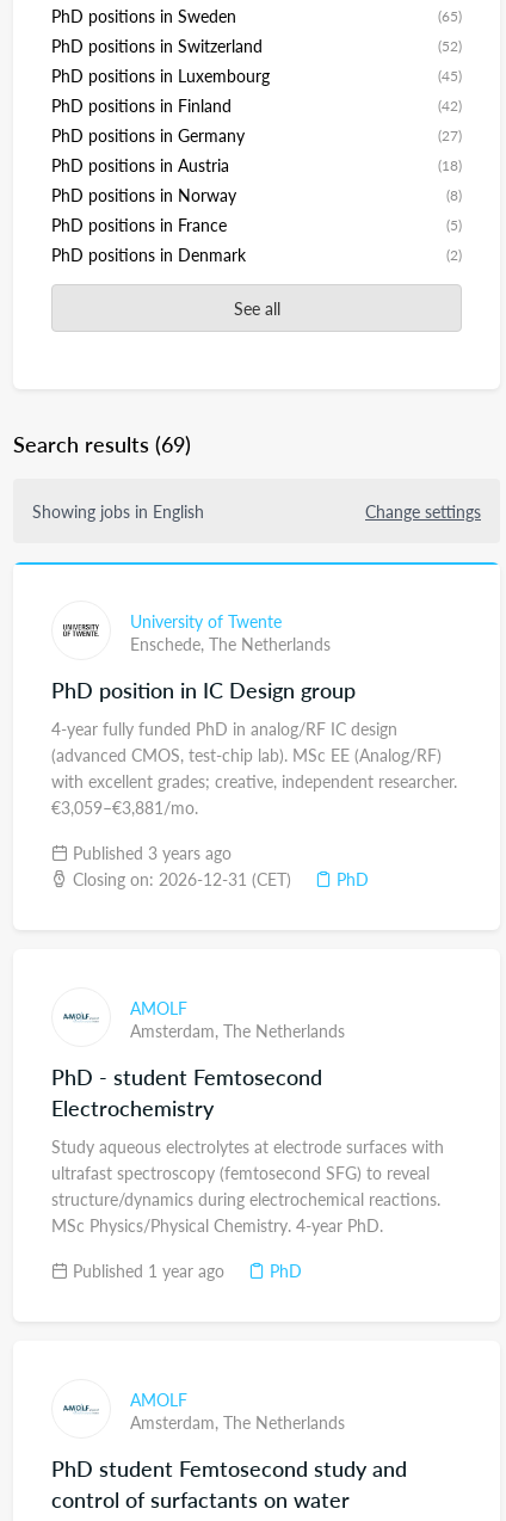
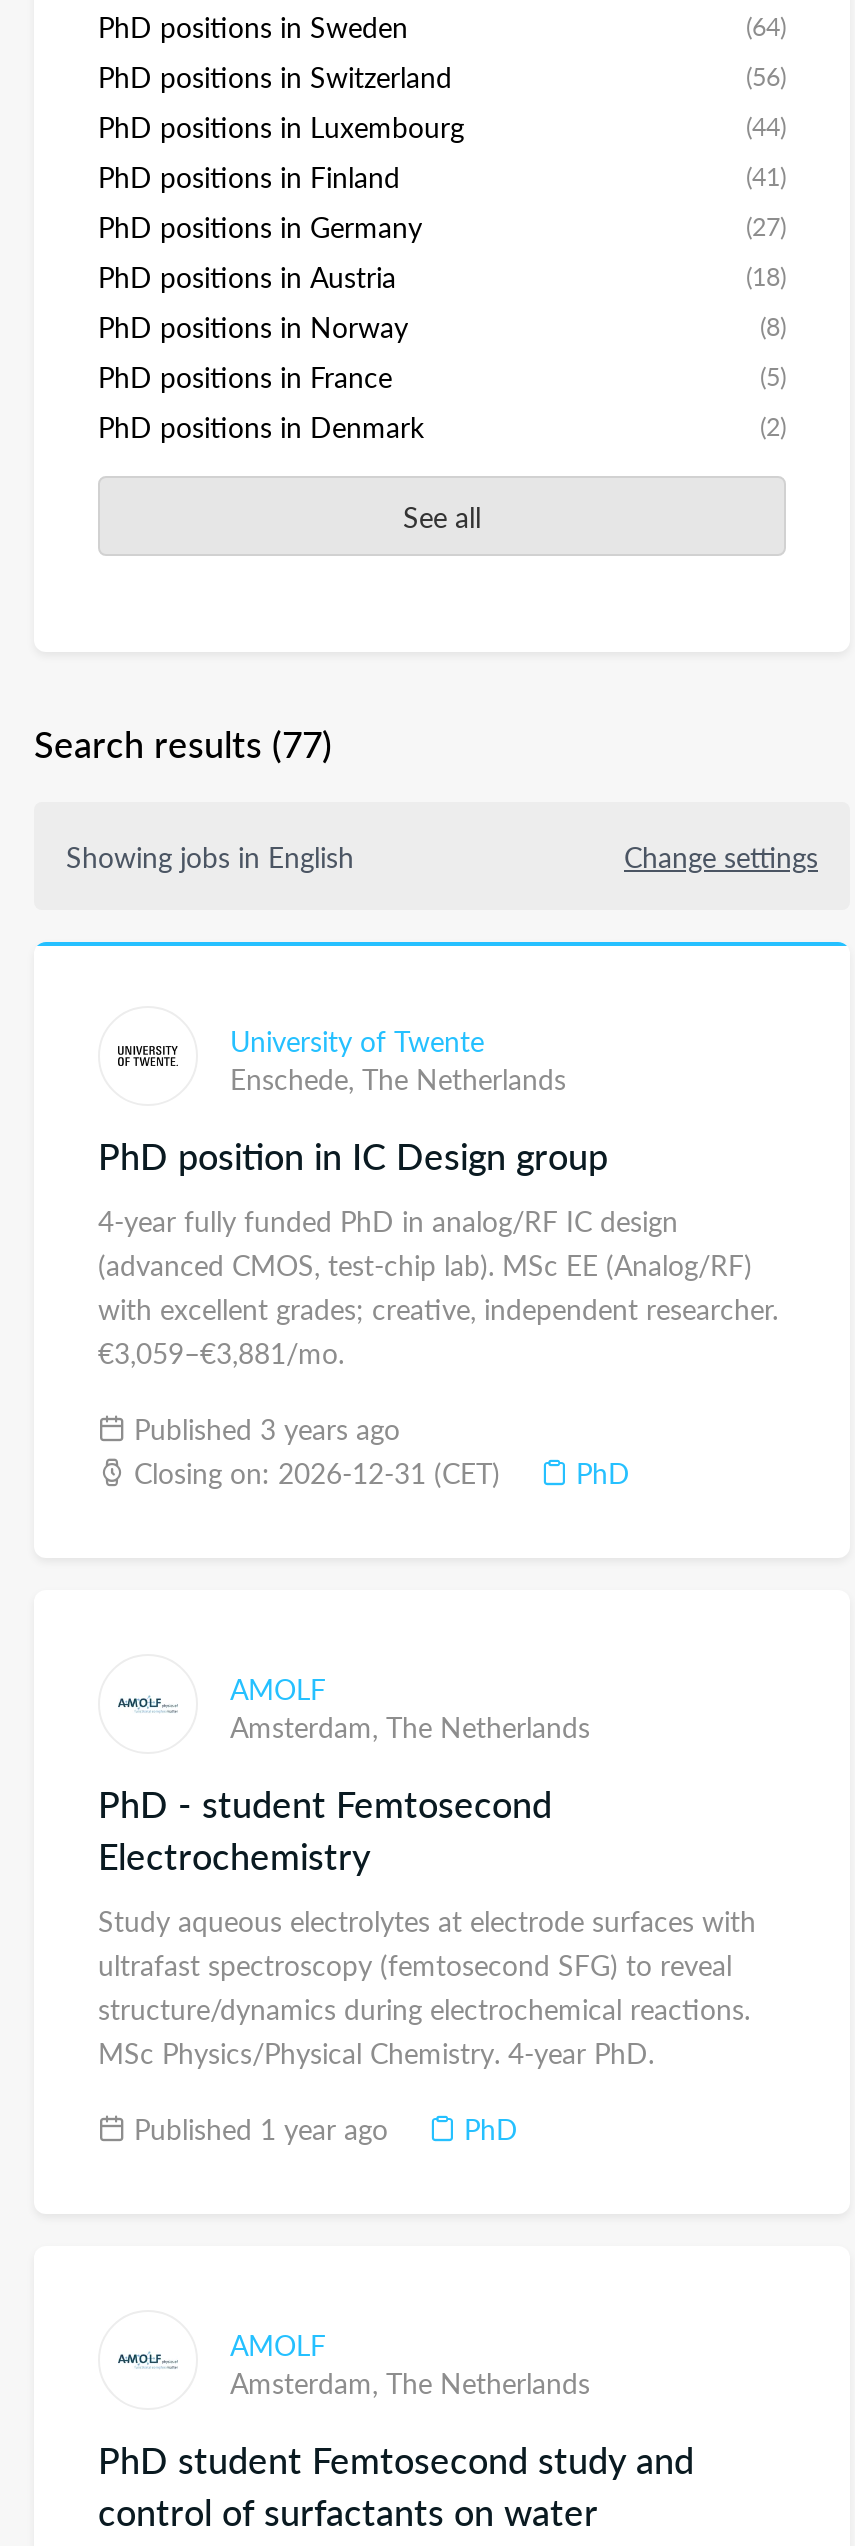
- (65)
+ (64)

- (52)
+ (56)

- (45)
+ (44)

- (42)
+ (41)

- Search results (69)
+ Search results (77)
